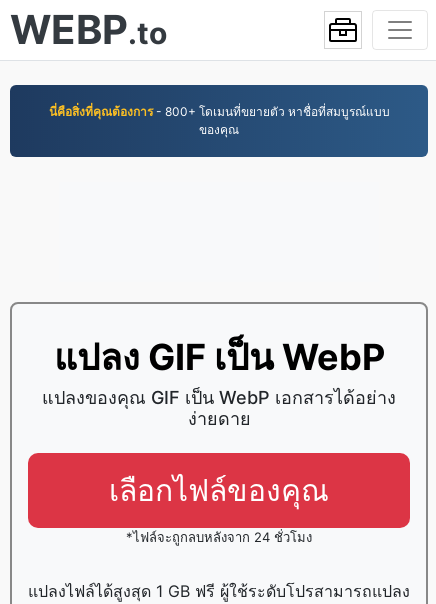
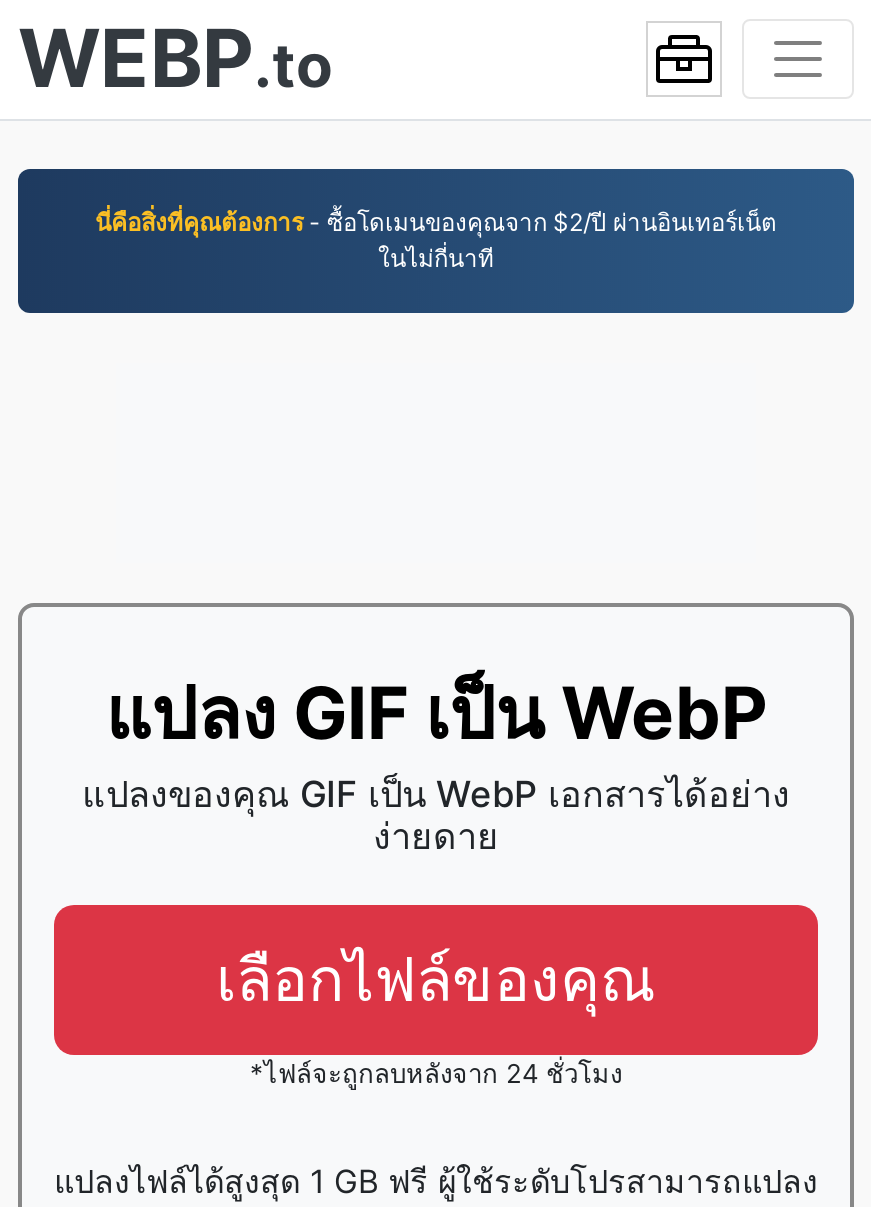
- นี่คือสิ่งที่คุณต้องการ- 800+ โดเมนที่ขยายตัว หาชื่อที่สมบูรณ์แบบ
- ของคุณ
+ นี่คือสิ่งที่คุณต้องการ- ซื้อโดเมนของคุณจาก $2/ปี ผ่านอินเทอร์เน็ต
+ ในไม่กี่นาที
